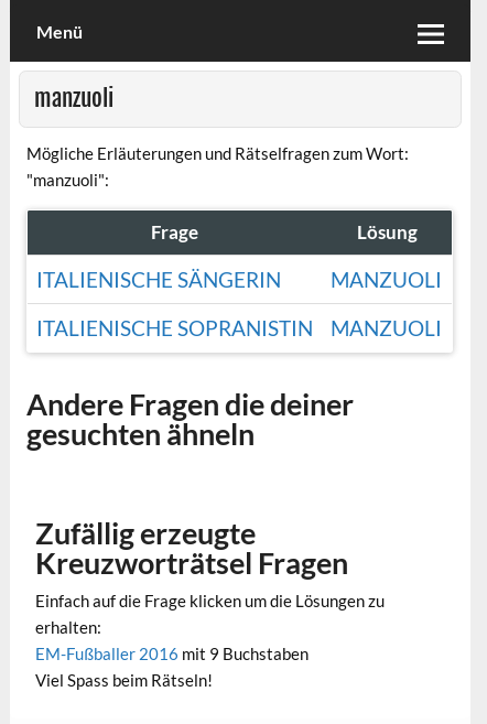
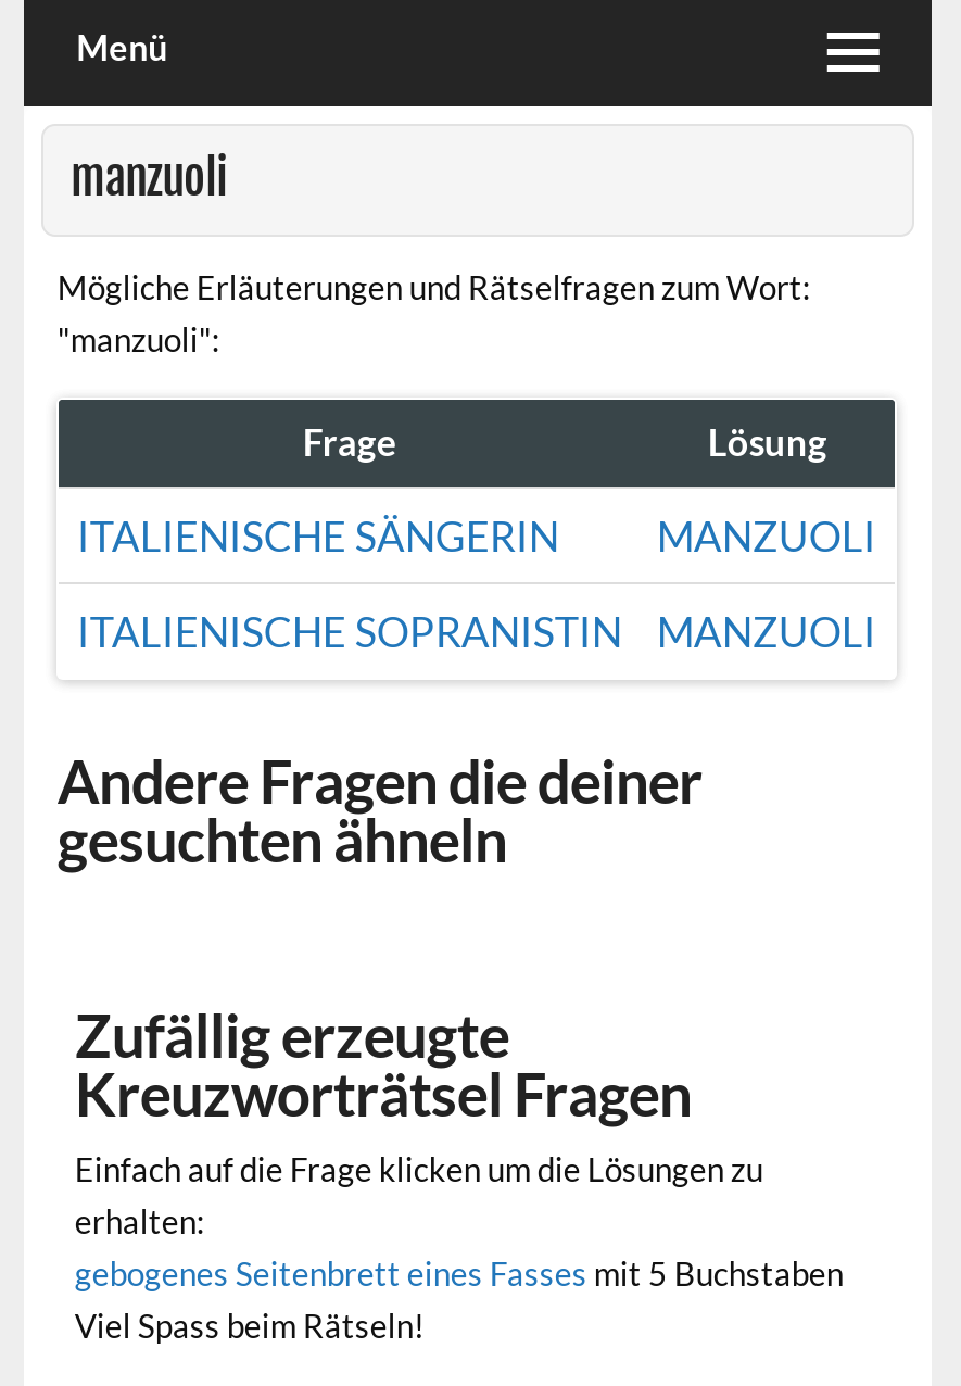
- EM-Fußballer 2016 mit 9 Buchstaben
+ gebogenes Seitenbrett eines Fasses mit 5 Buchstaben
